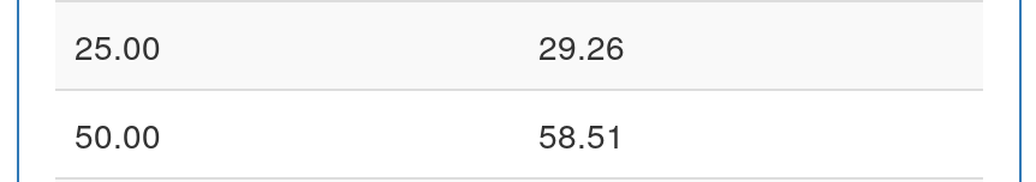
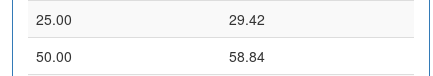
- 29.26
+ 29.42

- 58.51
+ 58.84
